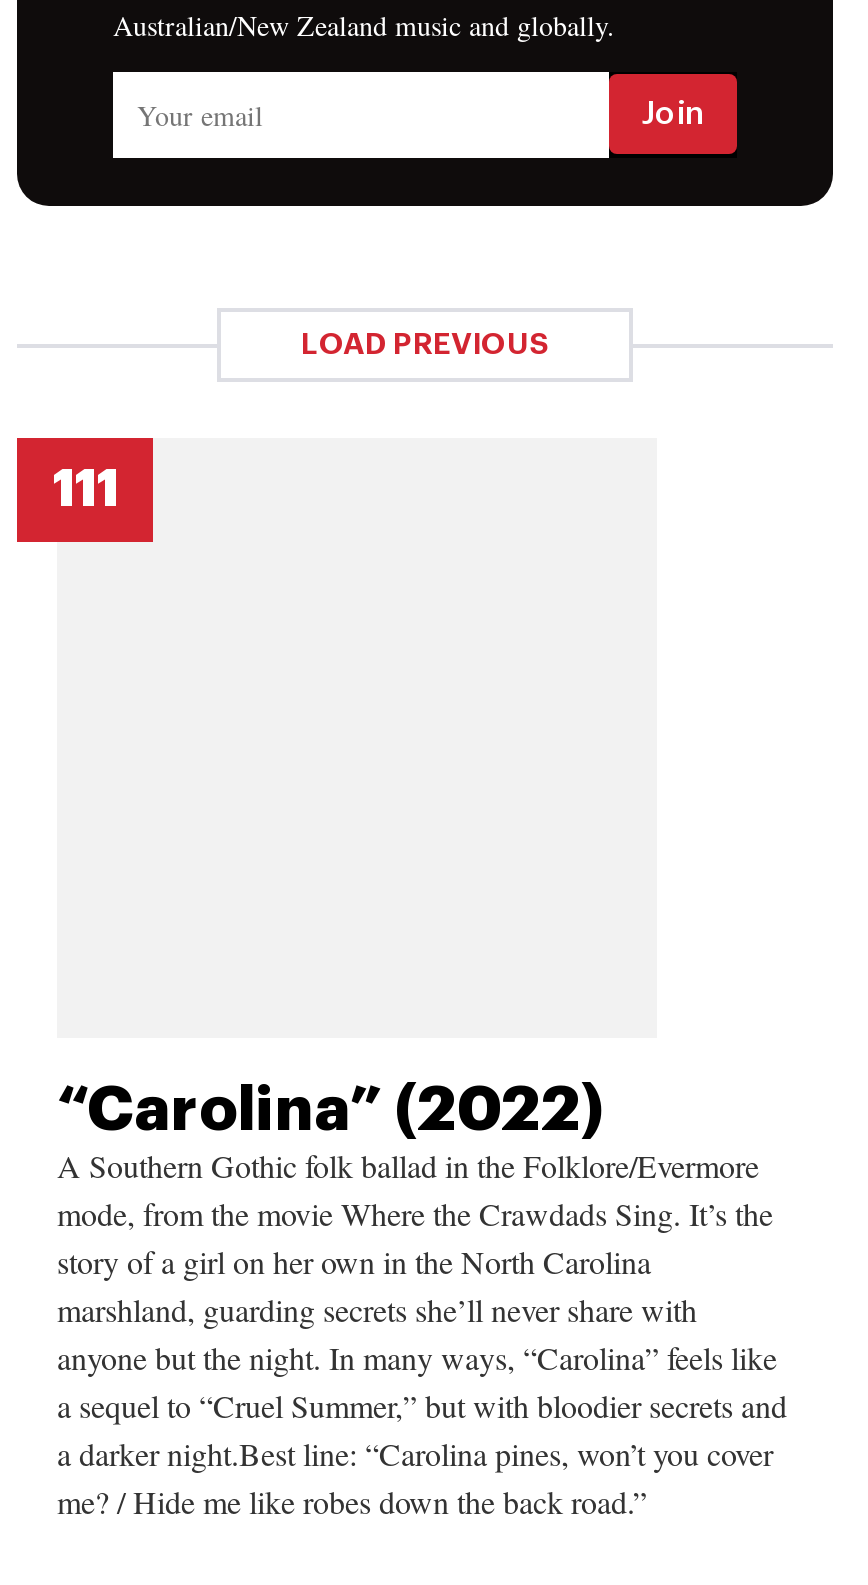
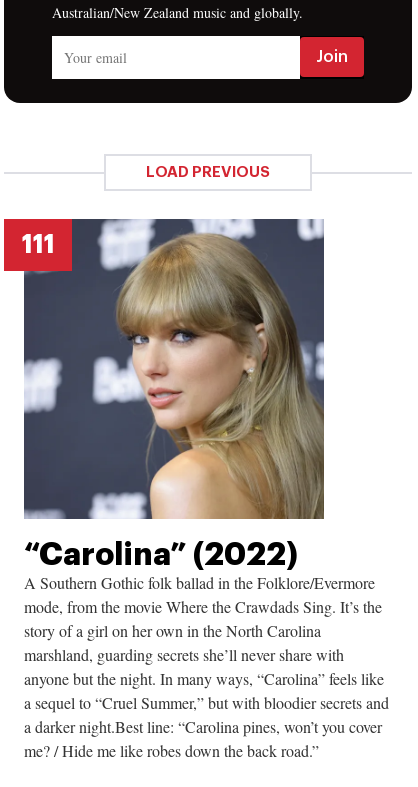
+ [image]
